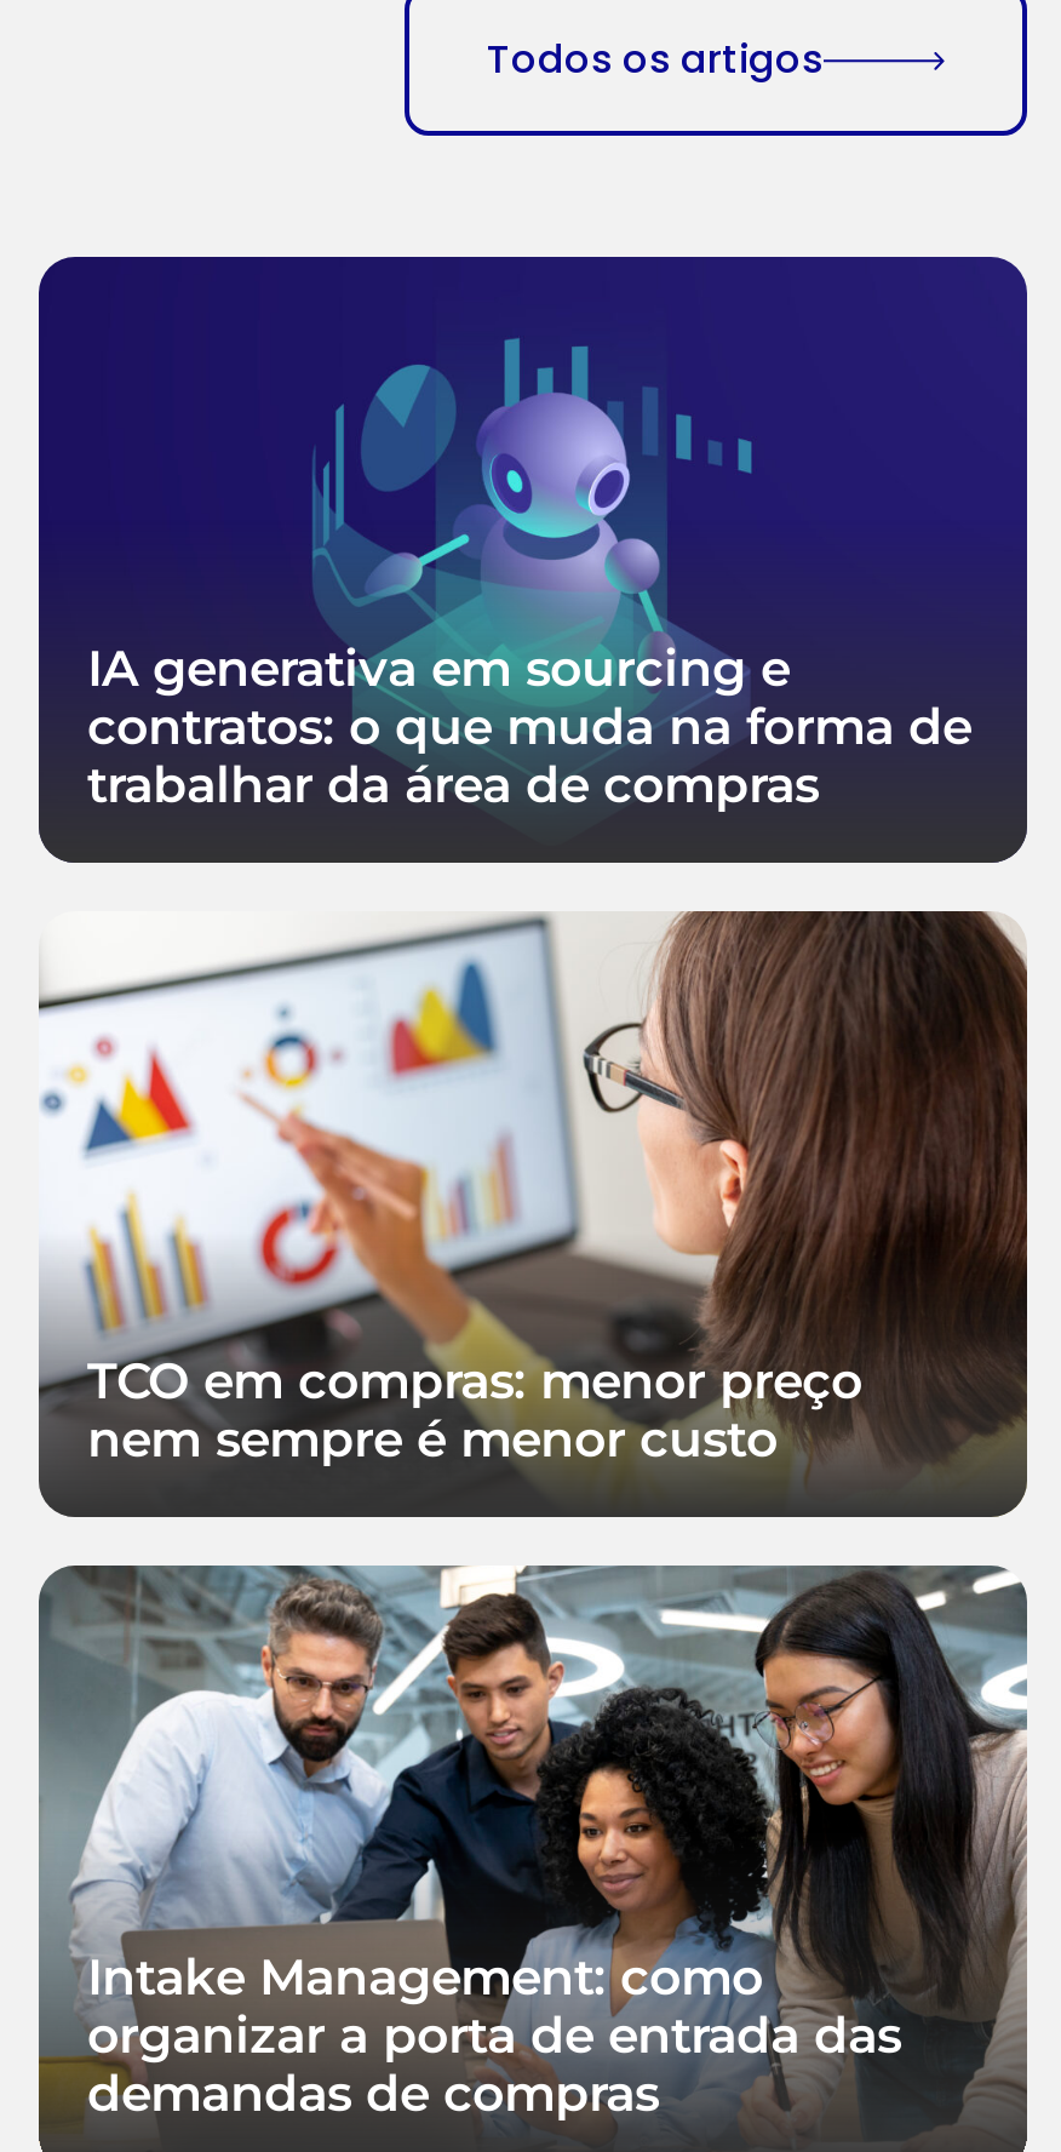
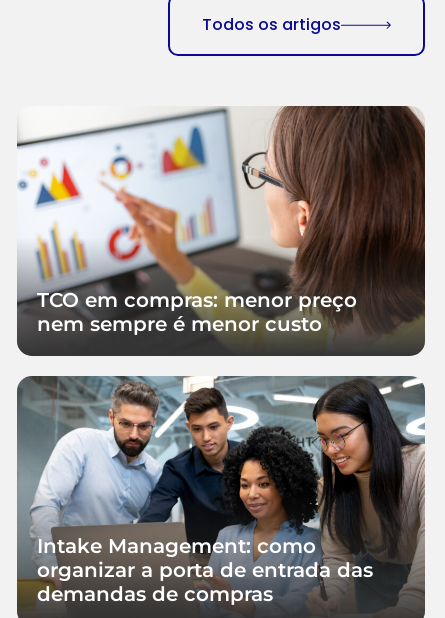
- [image]
- IA generativa em sourcing e
- contratos: o que muda na forma de
- trabalhar da área de compras
